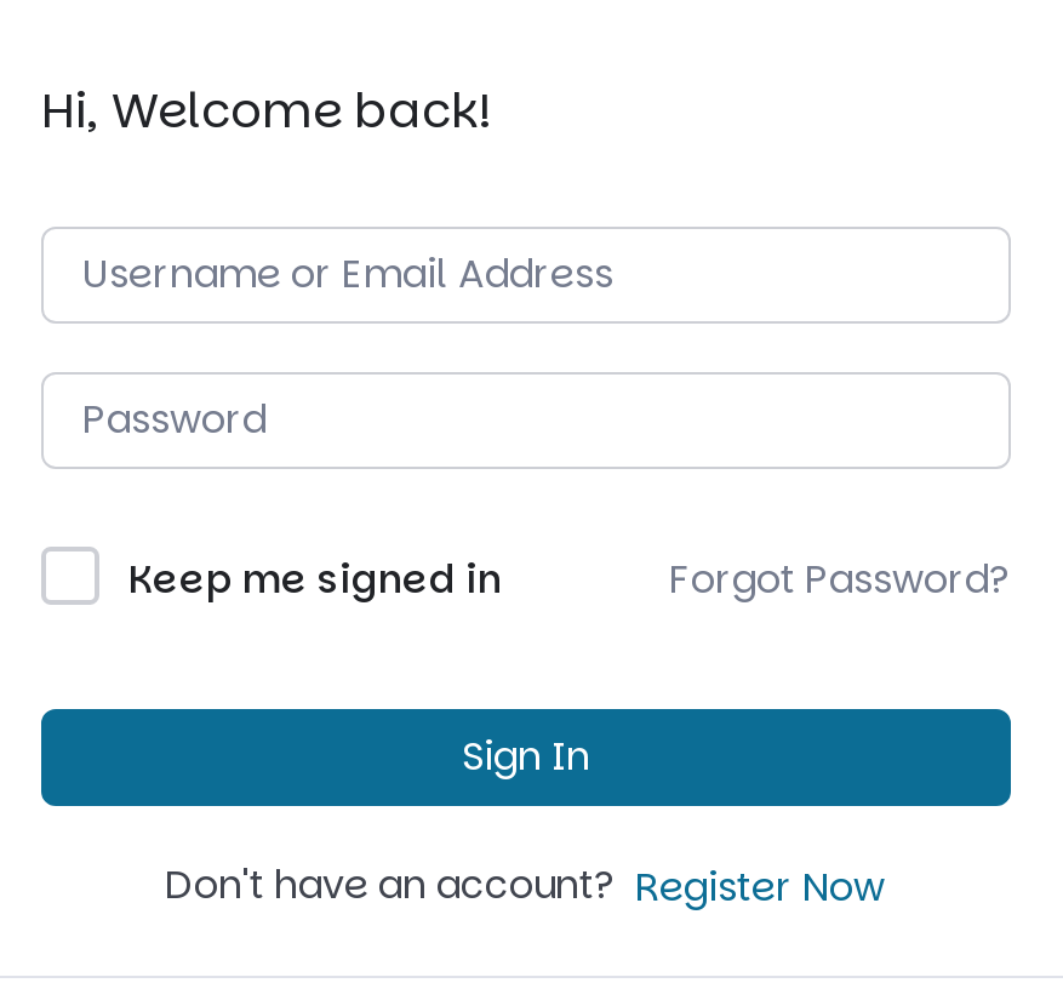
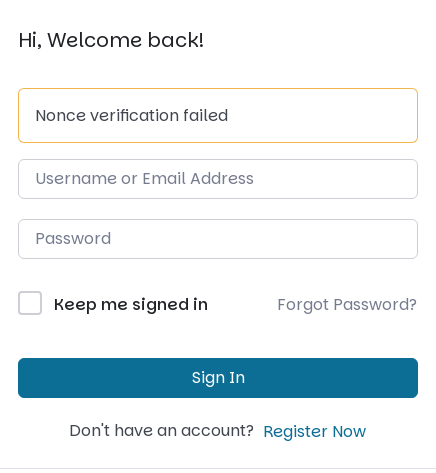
+ Nonce verification failed
